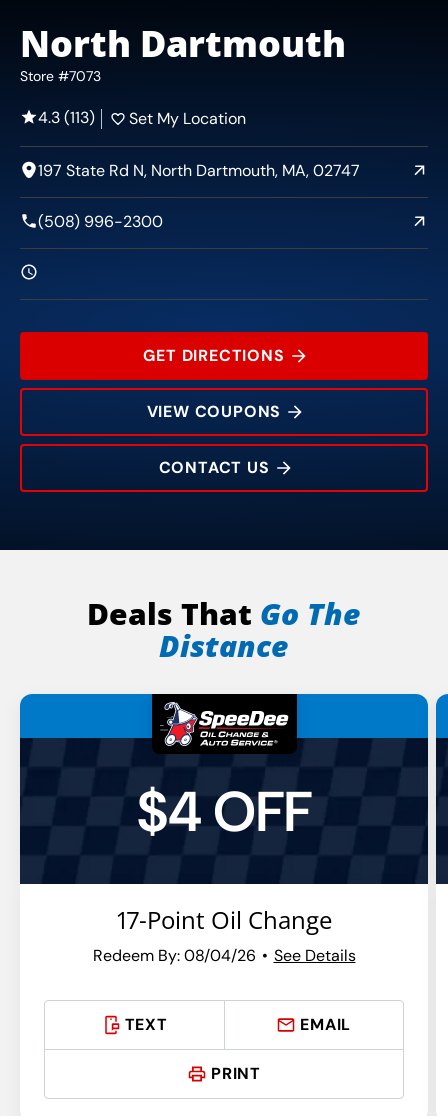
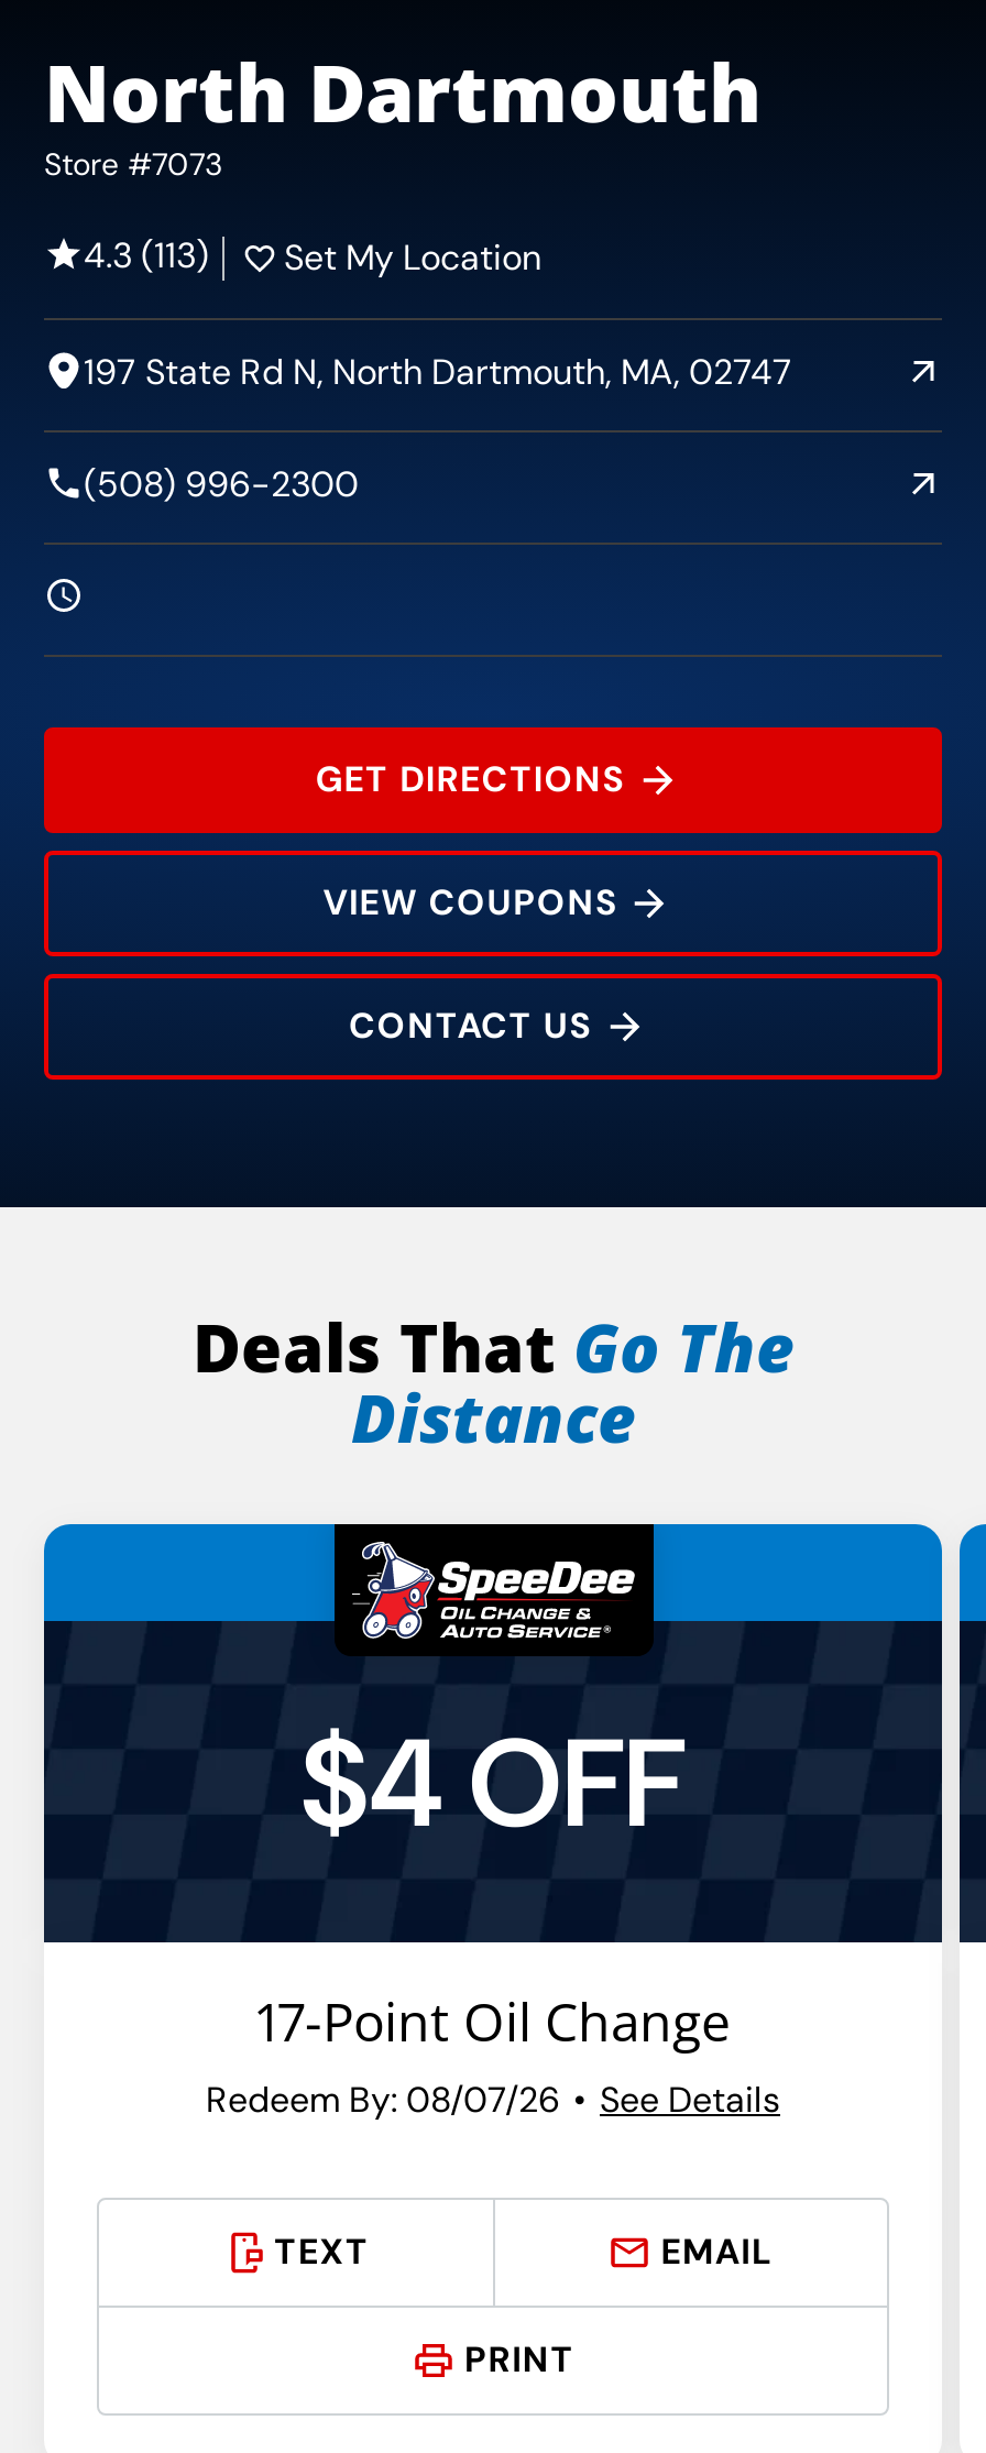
- Redeem By: 08/04/26 See Details
+ Redeem By: 08/07/26 See Details
